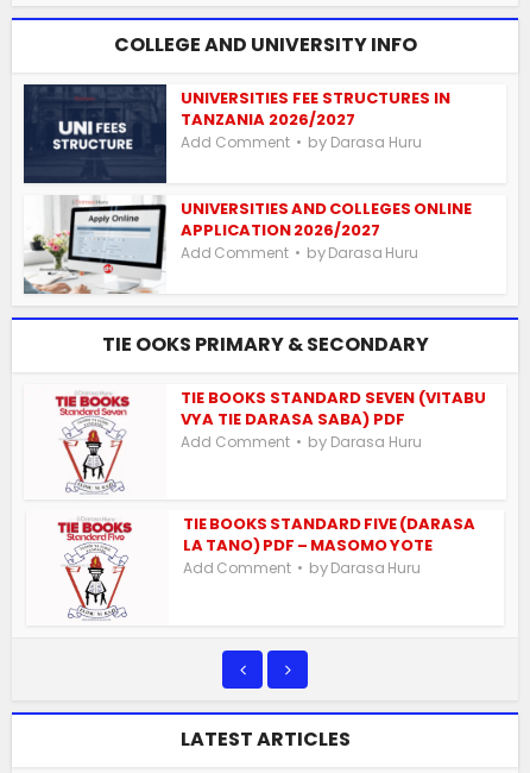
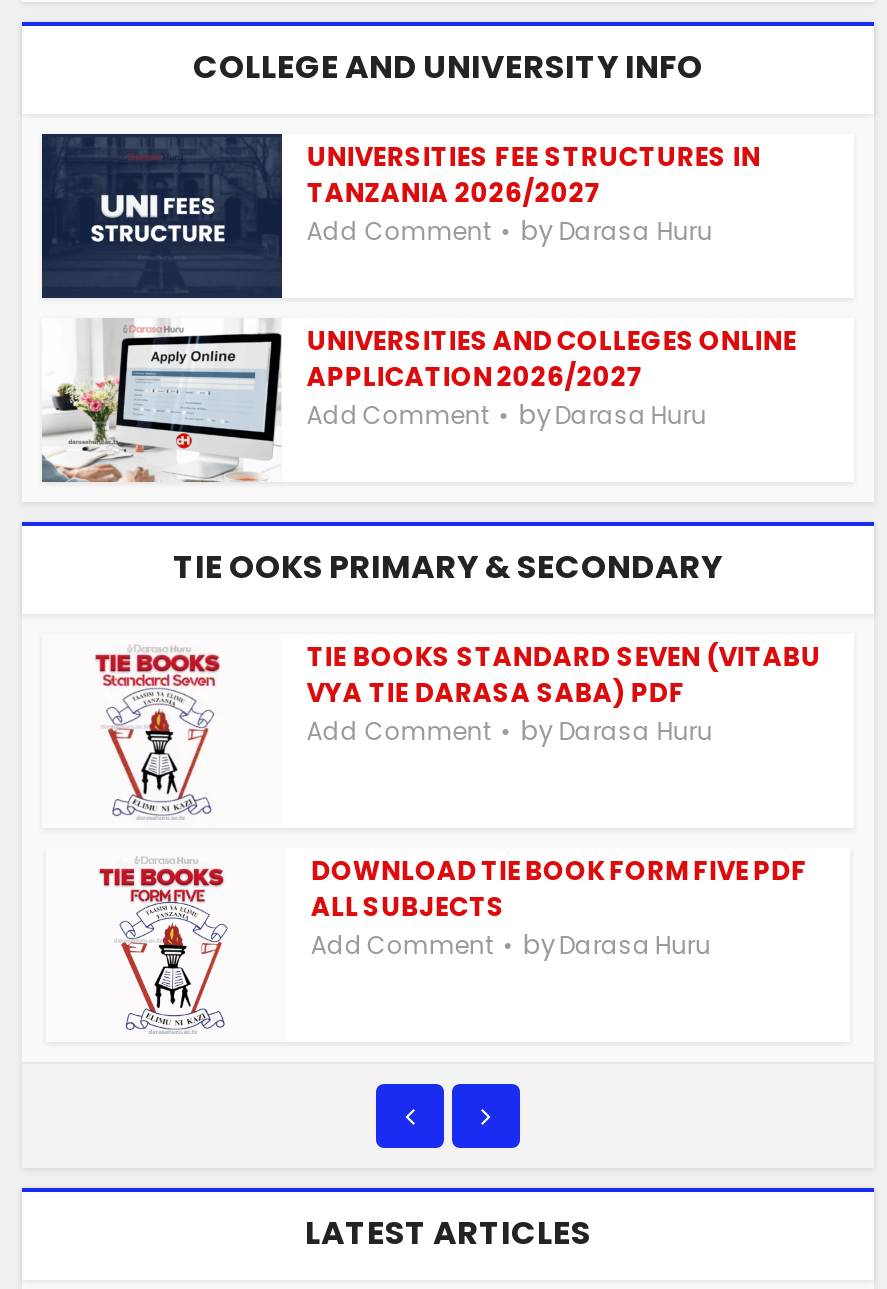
- TIE BOOKS STANDARD FIVE (DARASA
- LA TANO) PDF – MASOMO YOTE
+ DOWNLOAD TIE BOOK FORM FIVE PDF
+ ALL SUBJECTS

- [image]
+ [image]
